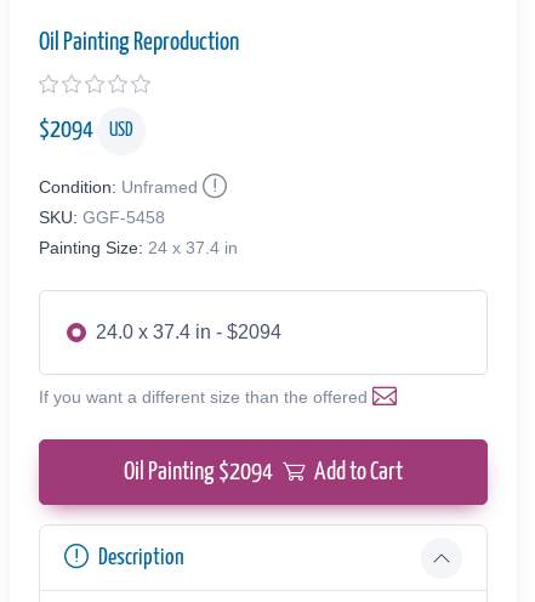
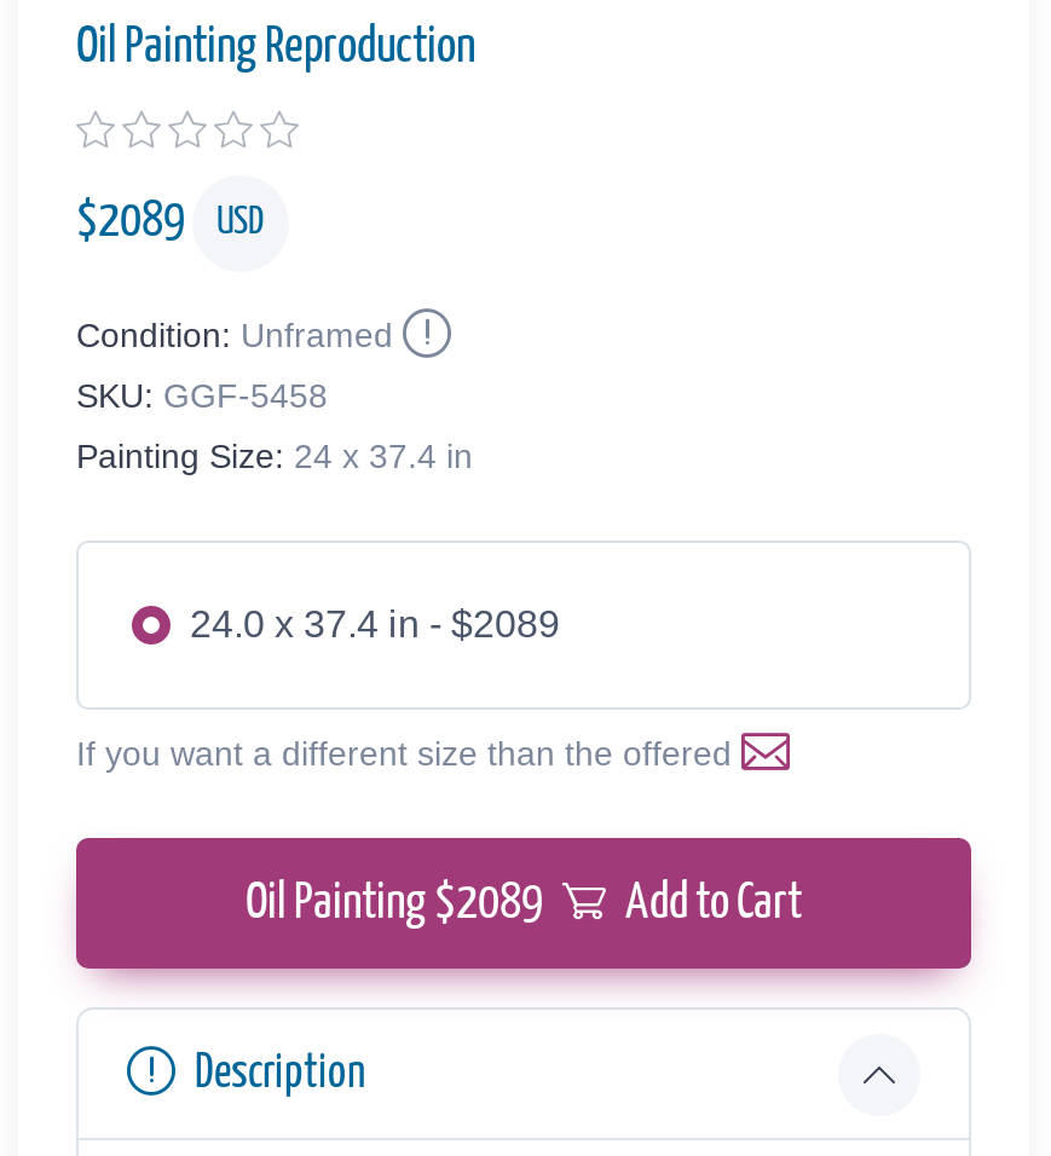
- $2094 USD
+ $2089 USD

- 24.0 x 37.4 in - $2094
+ 24.0 x 37.4 in - $2089

- Oil Painting $2094 Add to Cart
+ Oil Painting $2089 Add to Cart
